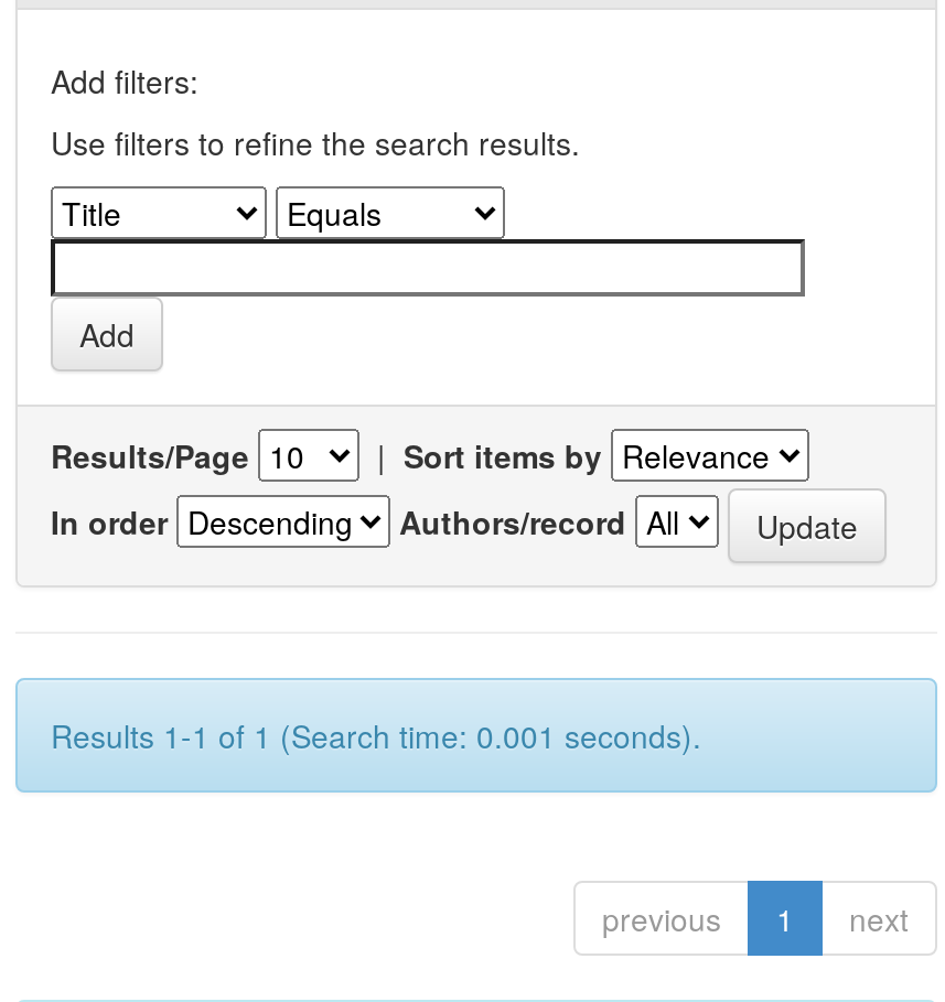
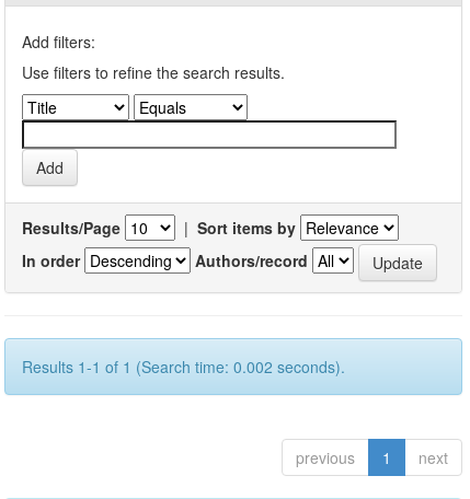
- Results 1-1 of 1 (Search time: 0.001 seconds).
+ Results 1-1 of 1 (Search time: 0.002 seconds).
